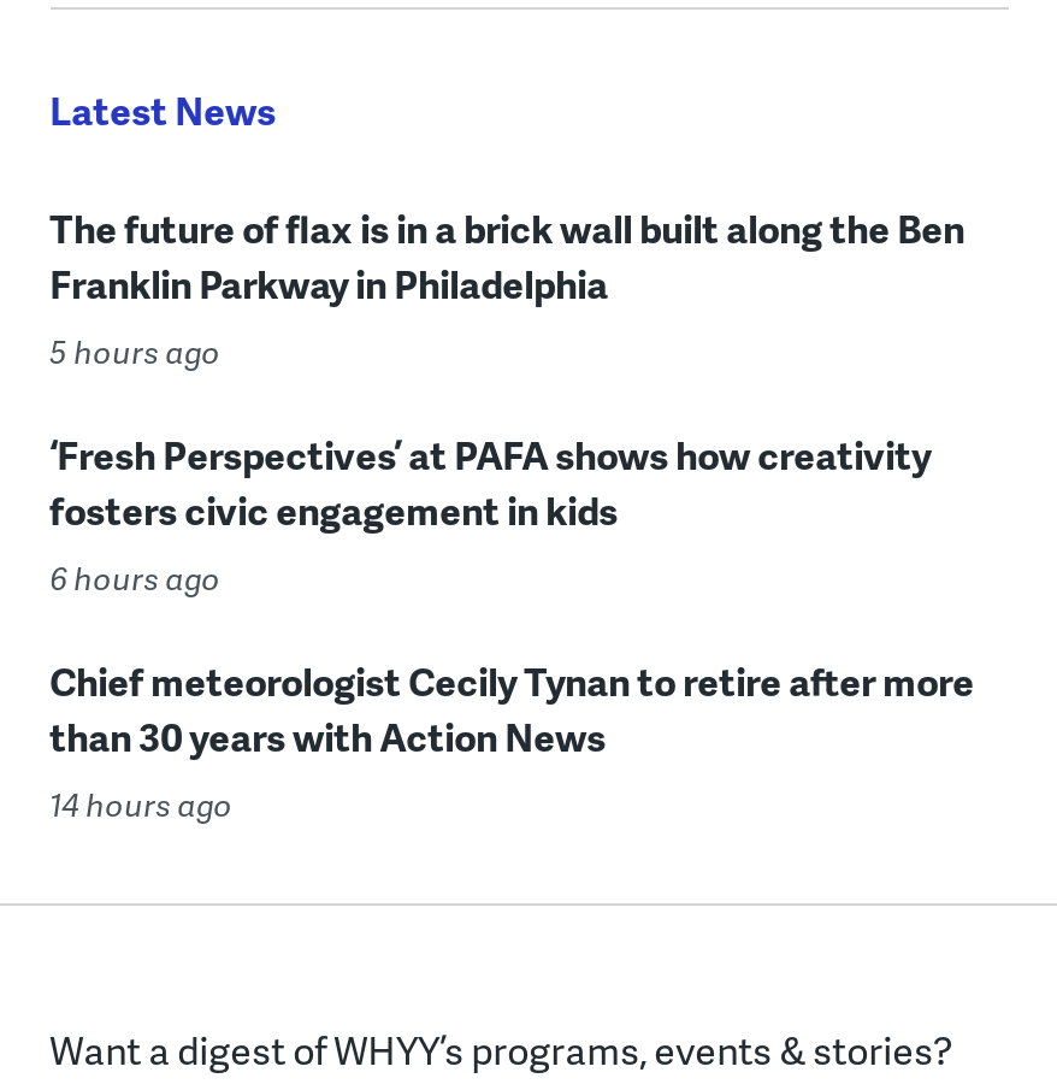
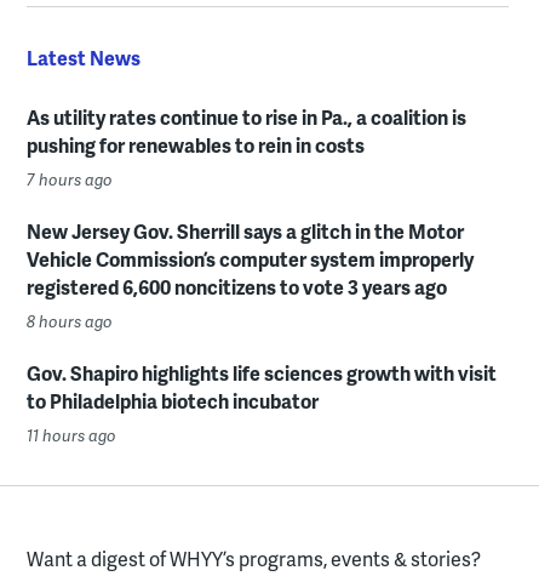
- The future of flax is in a brick wall built along the Ben
- Franklin Parkway in Philadelphia
- 5 hours ago
+ As utility rates continue to rise in Pa., a coalition is
+ pushing for renewables to rein in costs
+ 7 hours ago

- ‘Fresh Perspectives’ at PAFA shows how creativity
- fosters civic engagement in kids
- 6 hours ago
+ New Jersey Gov. Sherrill says a glitch in the Motor
+ Vehicle Commission’s computer system improperly
+ registered 6,600 noncitizens to vote 3 years ago
+ 8 hours ago

- Chief meteorologist Cecily Tynan to retire after more
- than 30 years with Action News
- 14 hours ago
+ Gov. Shapiro highlights life sciences growth with visit
+ to Philadelphia biotech incubator
+ 11 hours ago
